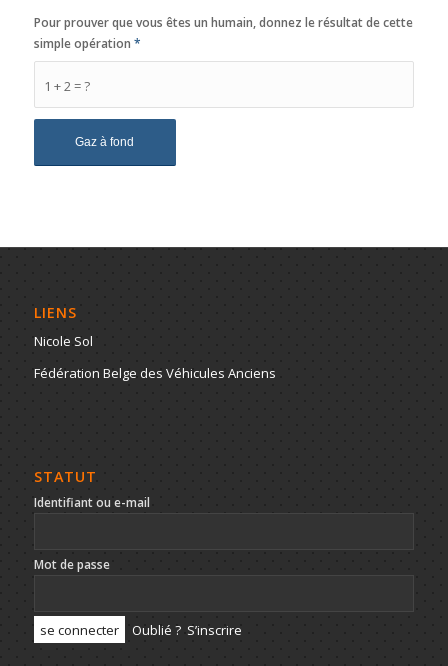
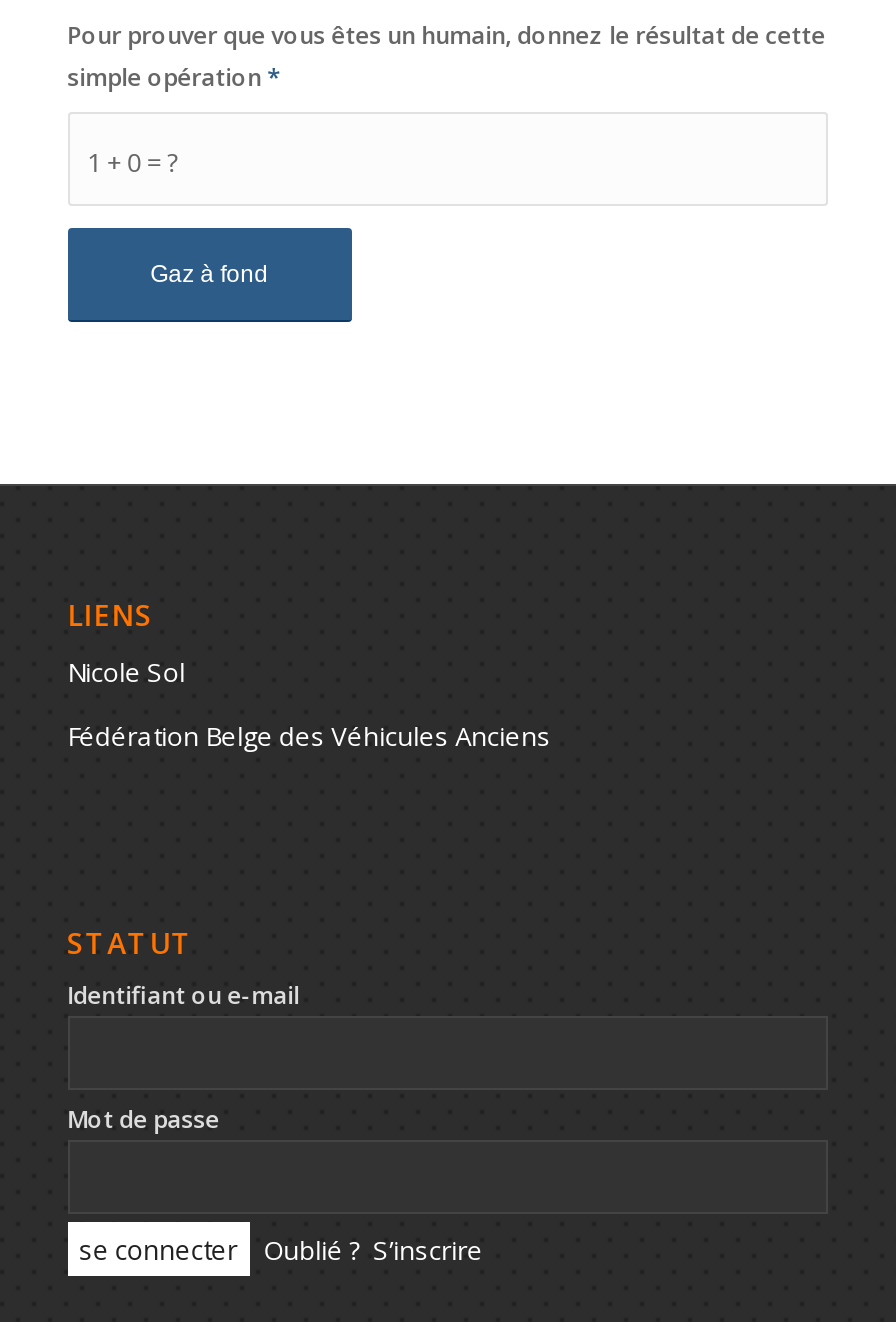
- 1 + 2 = ?
+ 1 + 0 = ?
